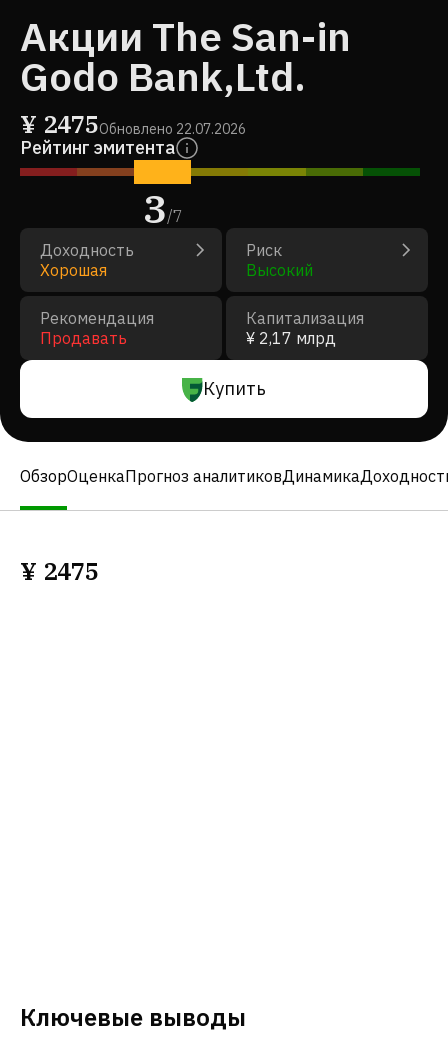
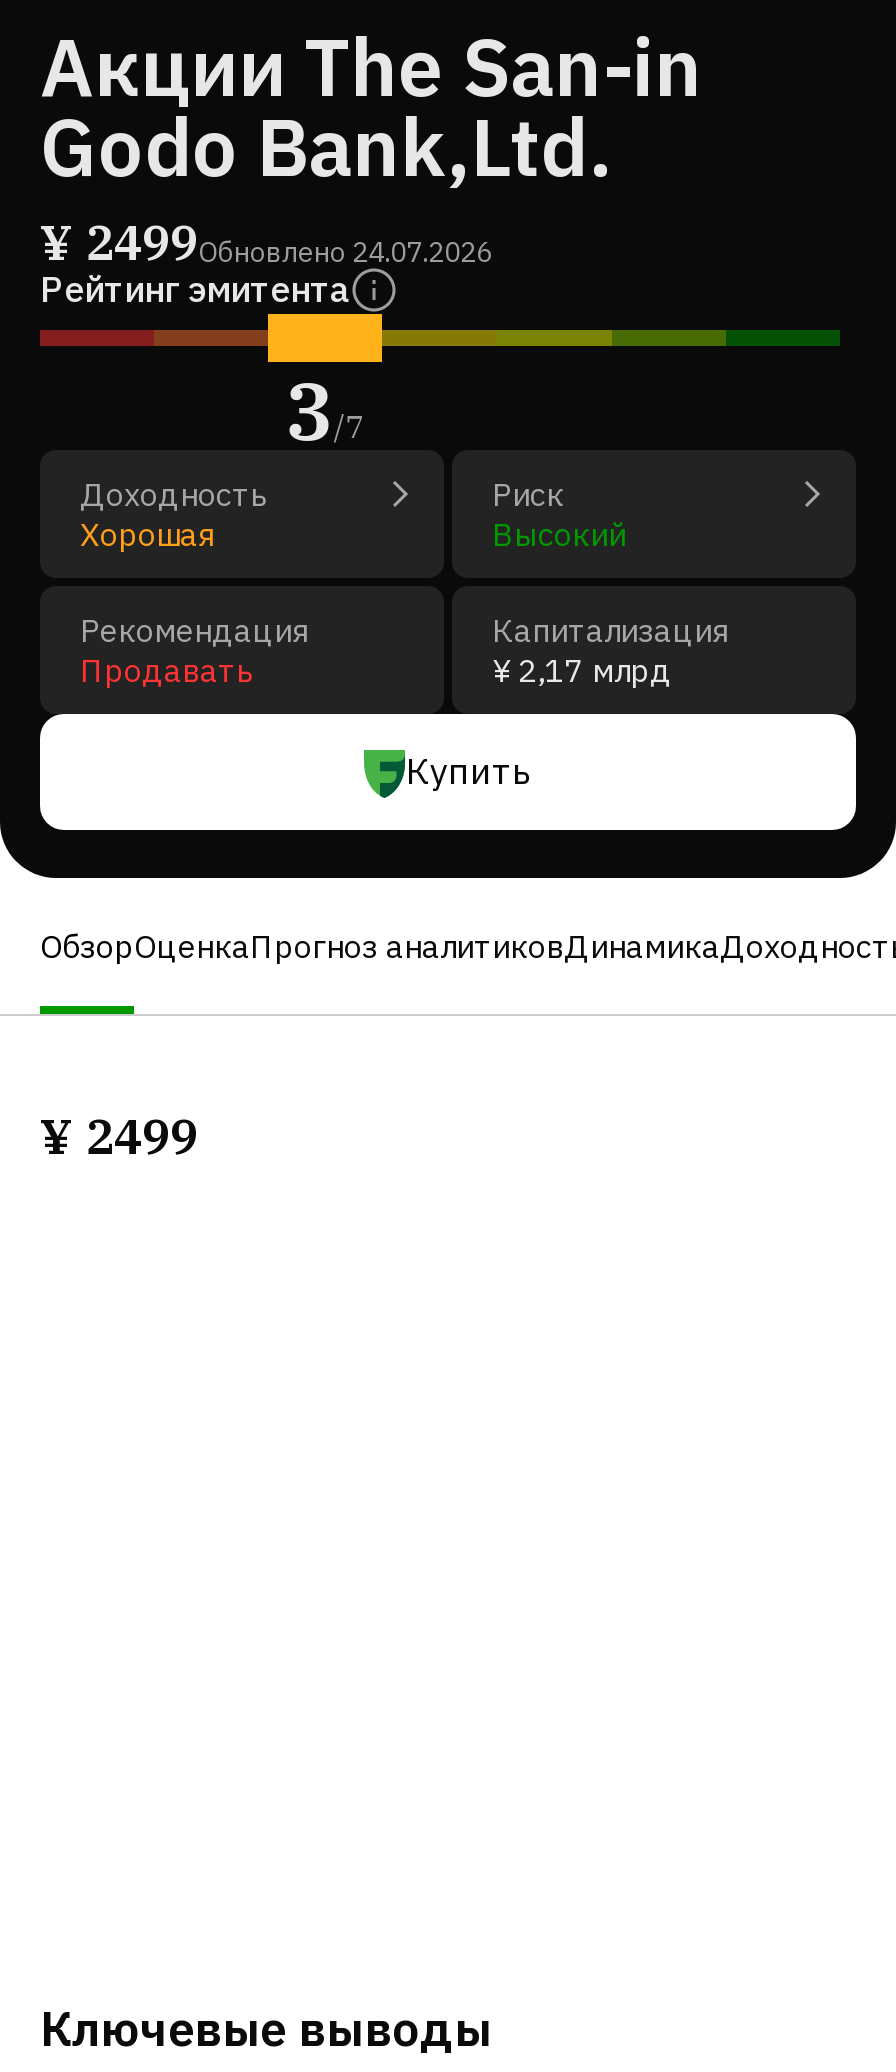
- ¥ 2475Обновлено 22.07.2026
+ ¥ 2499Обновлено 24.07.2026

- ¥ 2475
+ ¥ 2499
